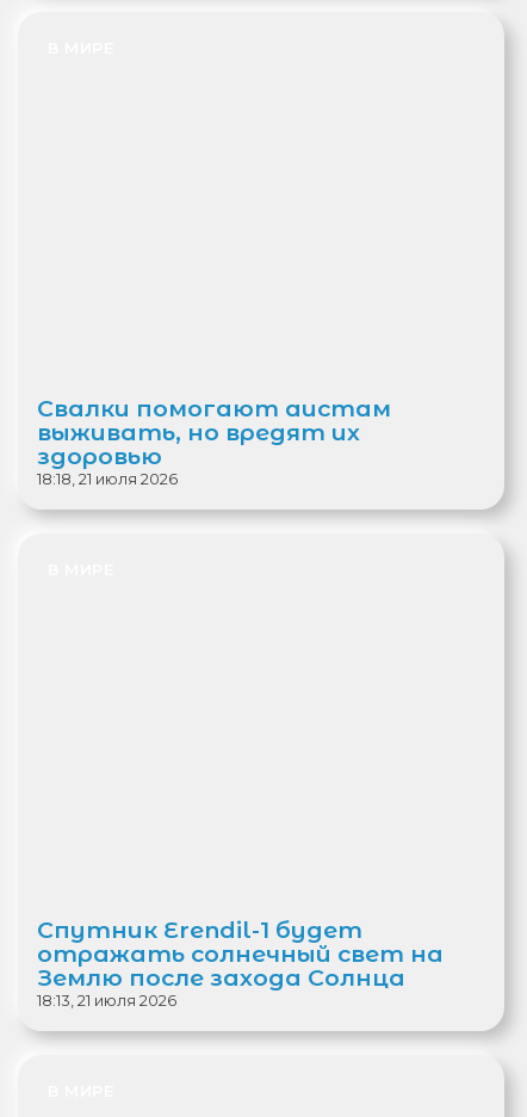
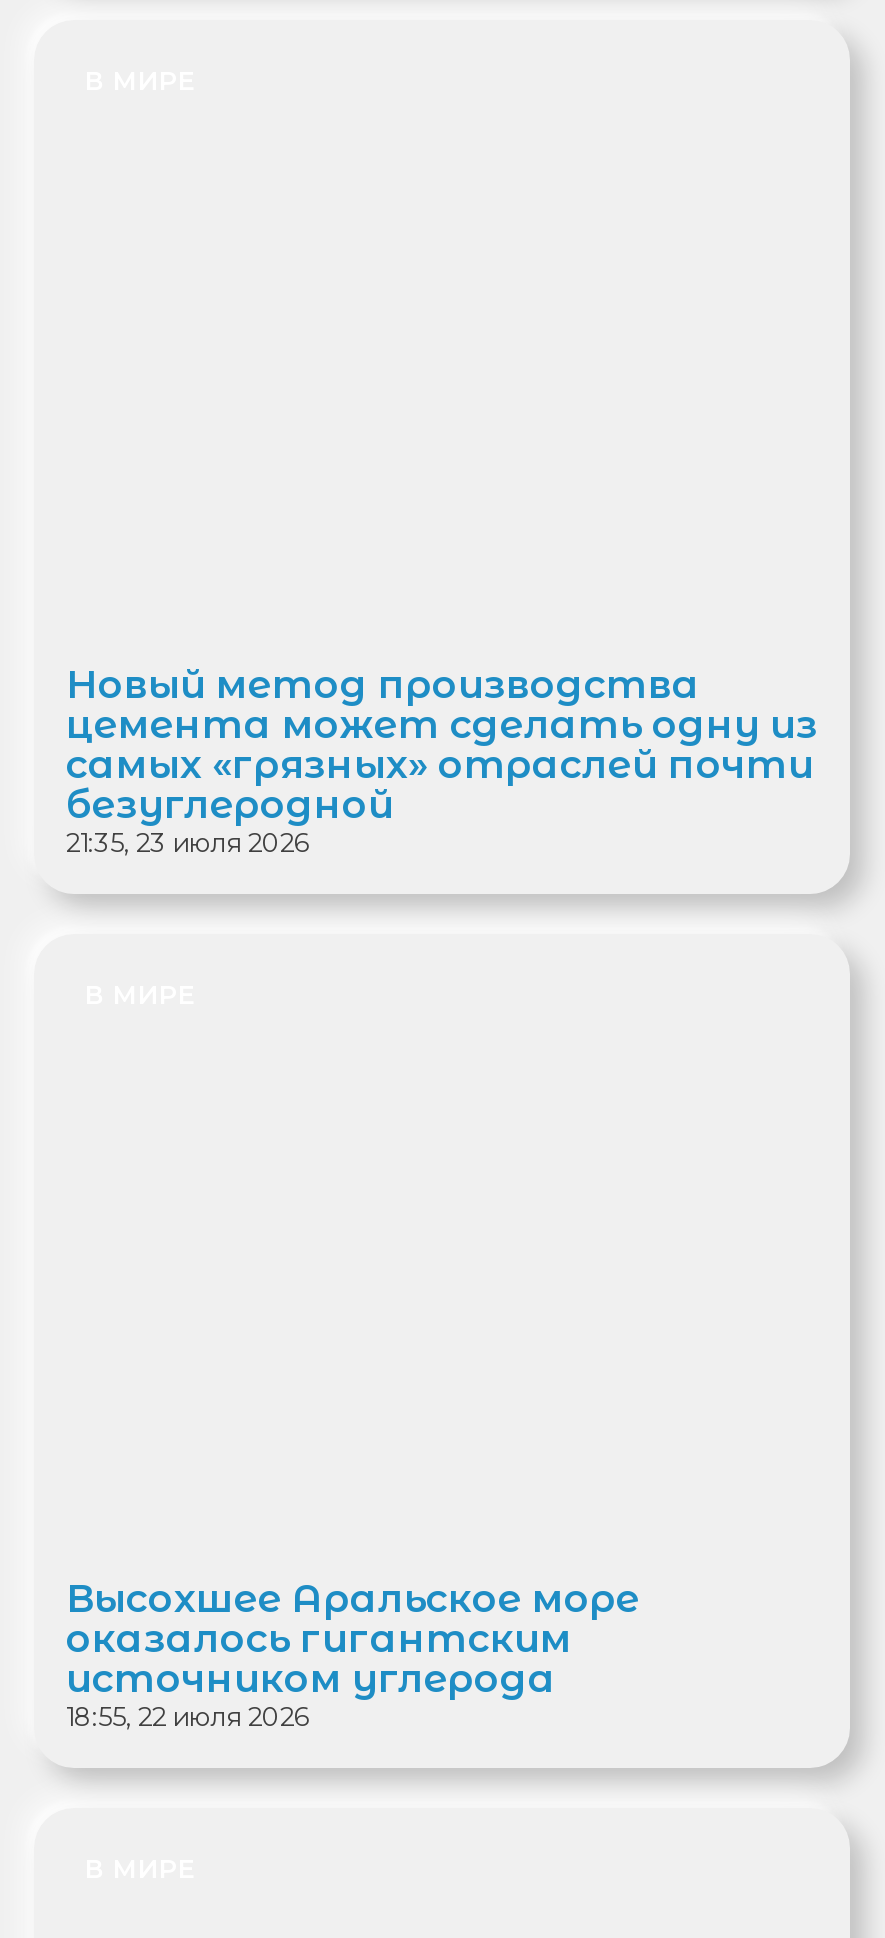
- Свалки помогают аистам
- выживать, но вредят их
- здоровью
- 18:18, 21 июля 2026
+ Новый метод производства
+ цемента может сделать одну из
+ самых «грязных» отраслей почти
+ безуглеродной
+ 21:35, 23 июля 2026

- Спутник Erendil-1 будет
- отражать солнечный свет на
- Землю после захода Солнца
- 18:13, 21 июля 2026
+ Высохшее Аральское море
+ оказалось гигантским
+ источником углерода
+ 18:55, 22 июля 2026
